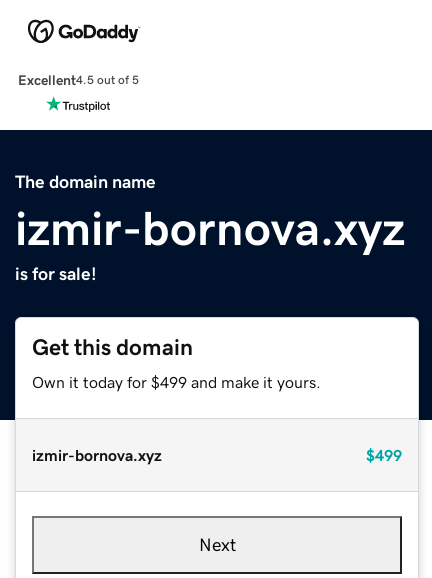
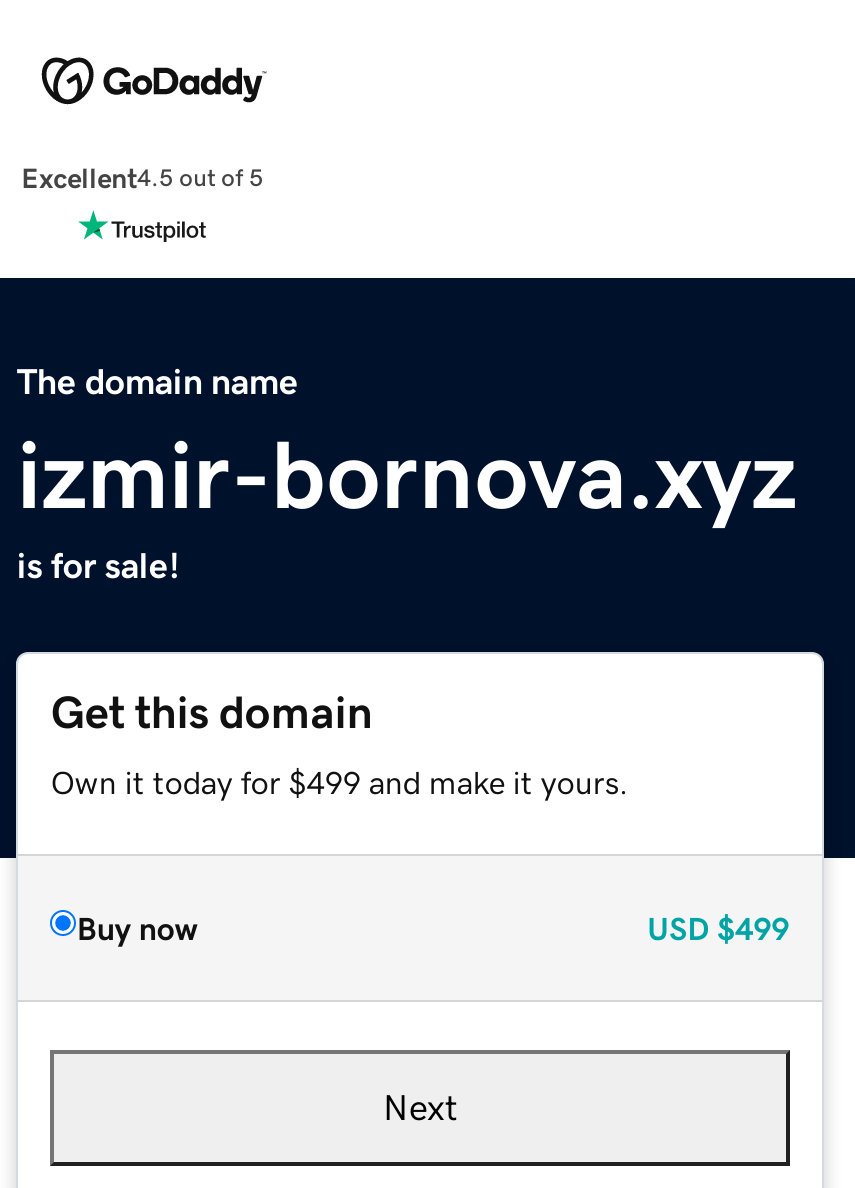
- izmir-bornova.xyz
- $499
+ Buy now
+ USD $499
